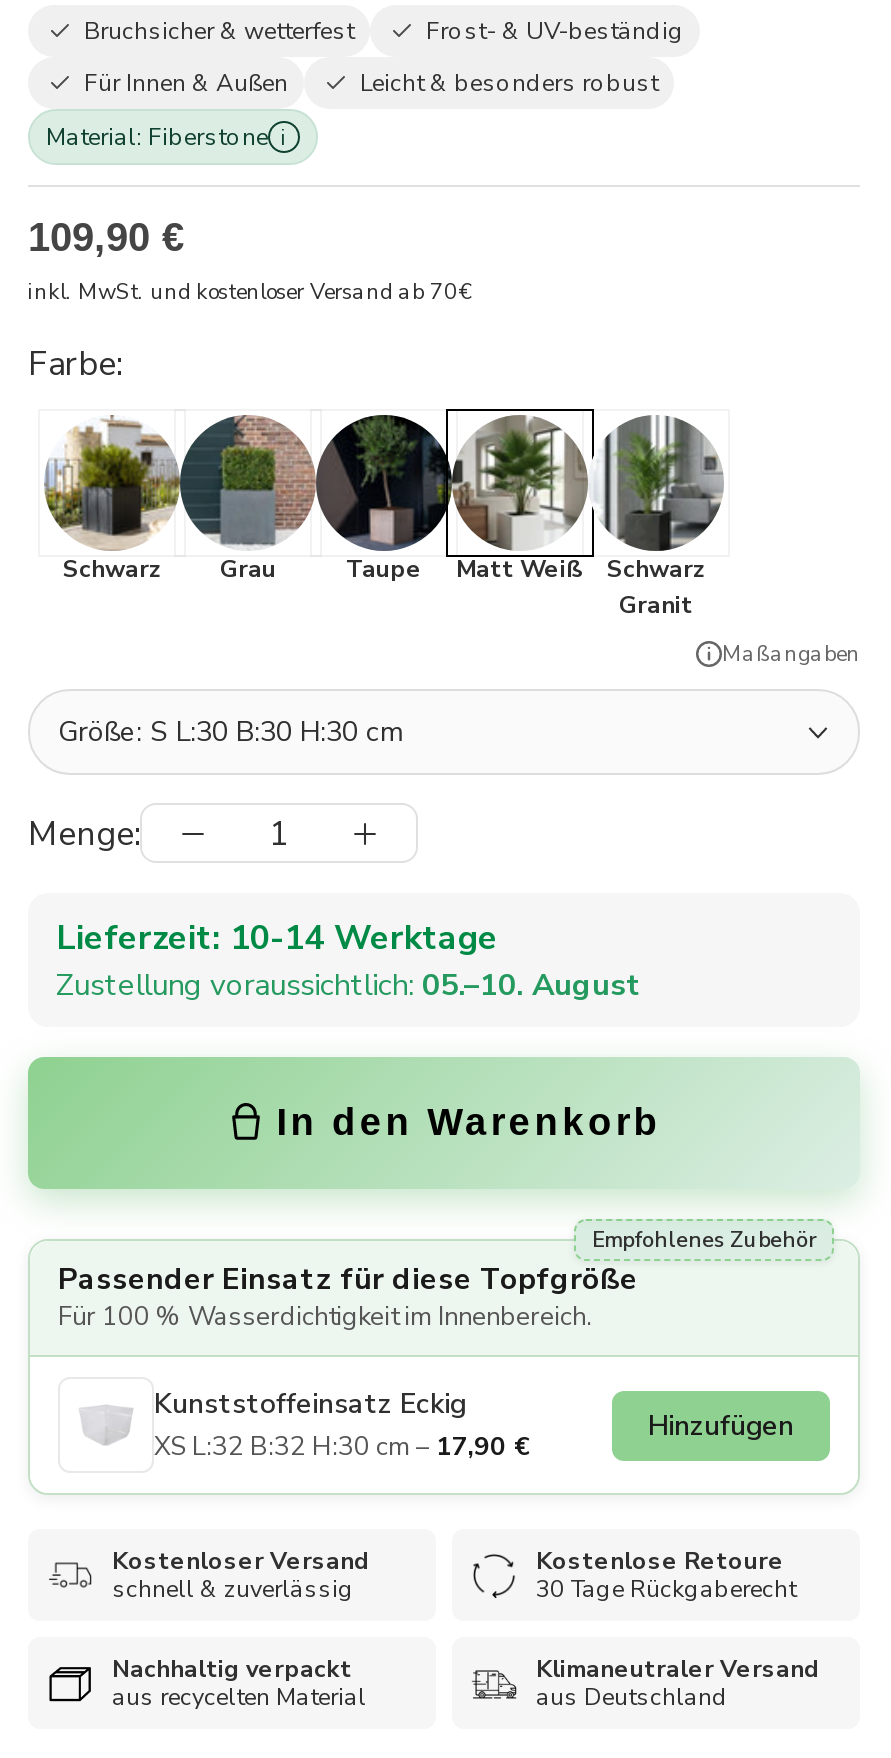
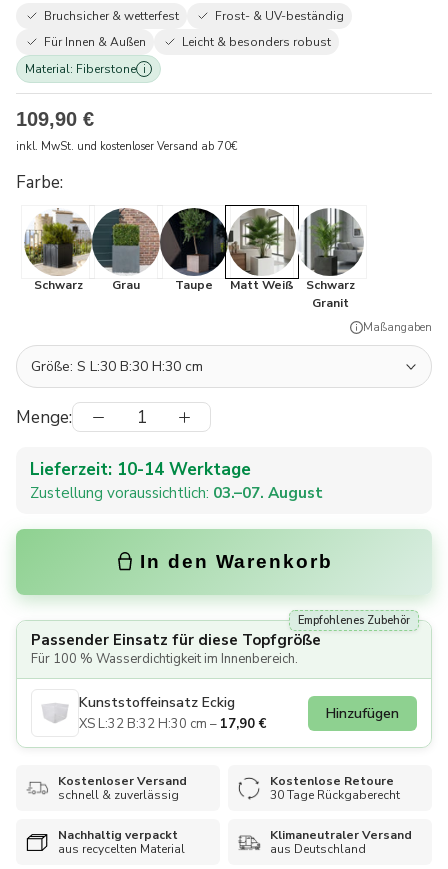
- Zustellung voraussichtlich: 05.–10. August
+ Zustellung voraussichtlich: 03.–07. August
